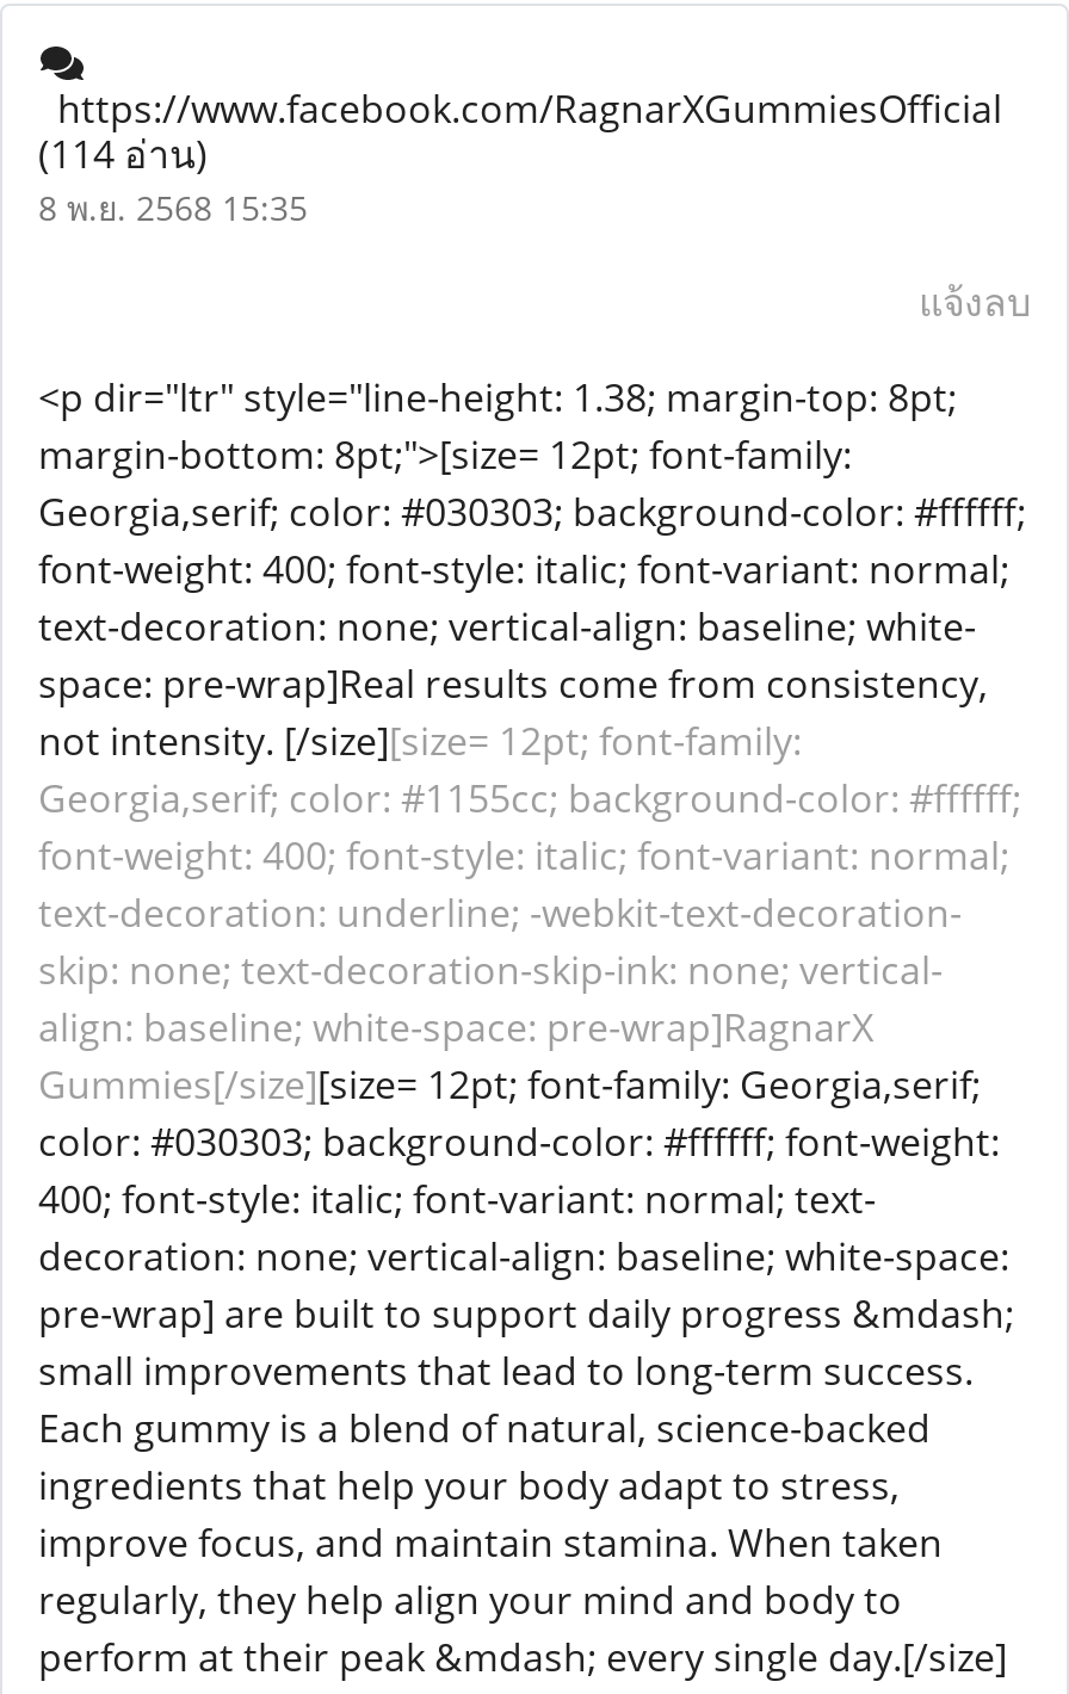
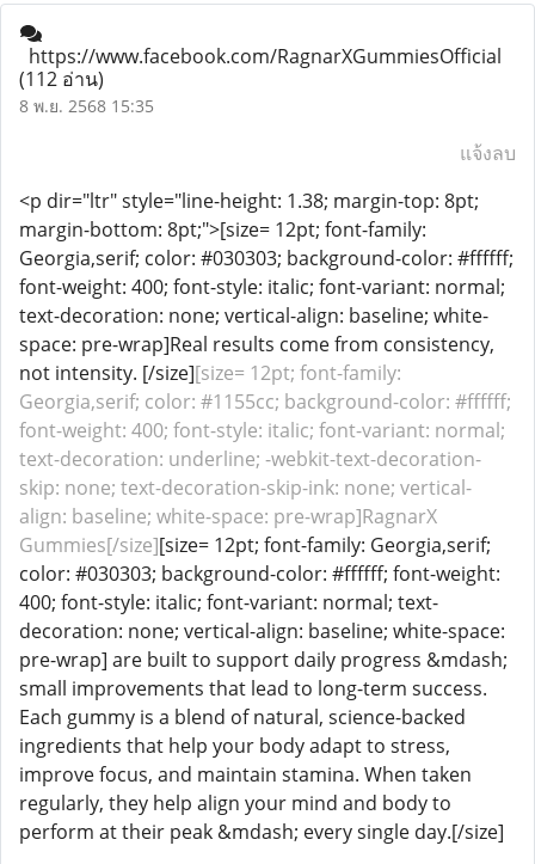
- (114 อ่าน)
+ (112 อ่าน)
